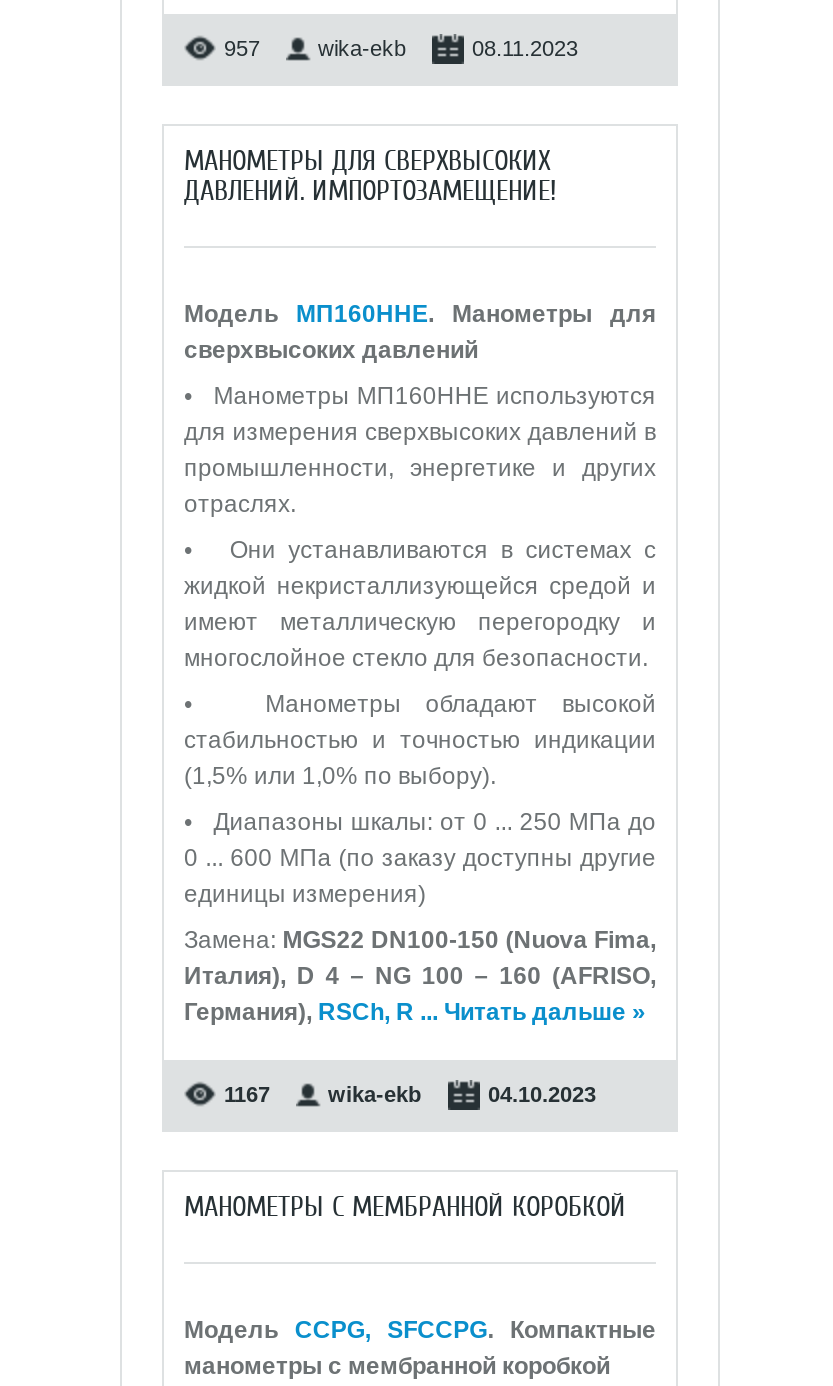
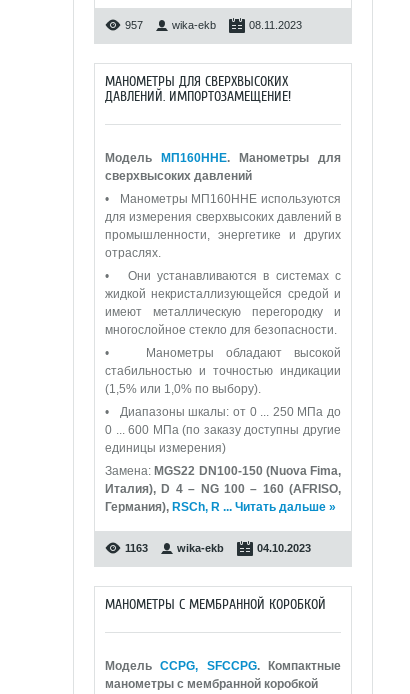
- 1167
+ 1163
